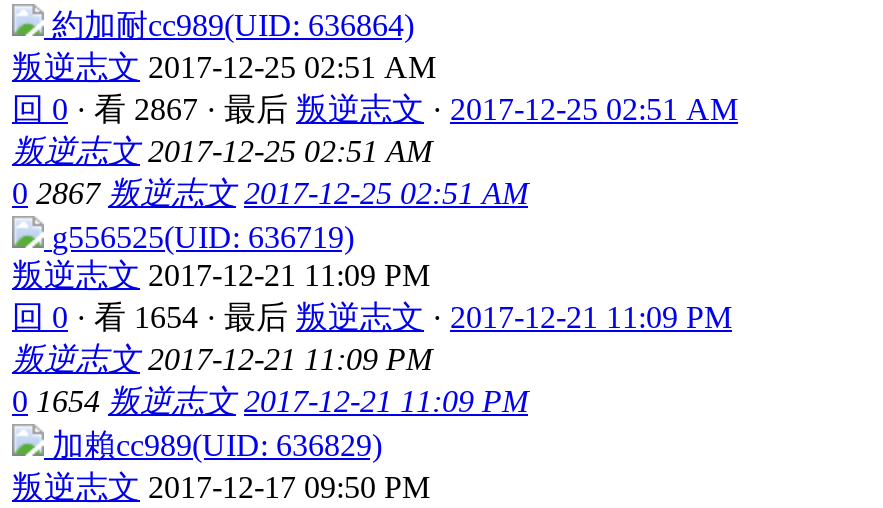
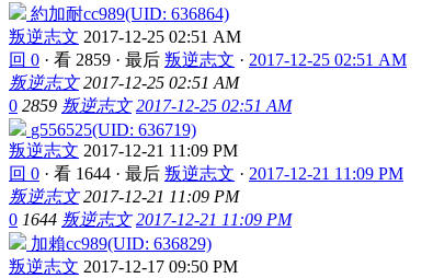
- 回 0 · 看 2867 · 最后叛逆志文· 2017-12-25 02:51 AM
+ 回 0 · 看 2859 · 最后叛逆志文· 2017-12-25 02:51 AM

- 0 2867 叛逆志文 2017-12-25 02:51 AM
+ 0 2859 叛逆志文 2017-12-25 02:51 AM

- 回 0 · 看 1654 · 最后叛逆志文· 2017-12-21 11:09 PM
+ 回 0 · 看 1644 · 最后叛逆志文· 2017-12-21 11:09 PM

- 0 1654 叛逆志文 2017-12-21 11:09 PM
+ 0 1644 叛逆志文 2017-12-21 11:09 PM
